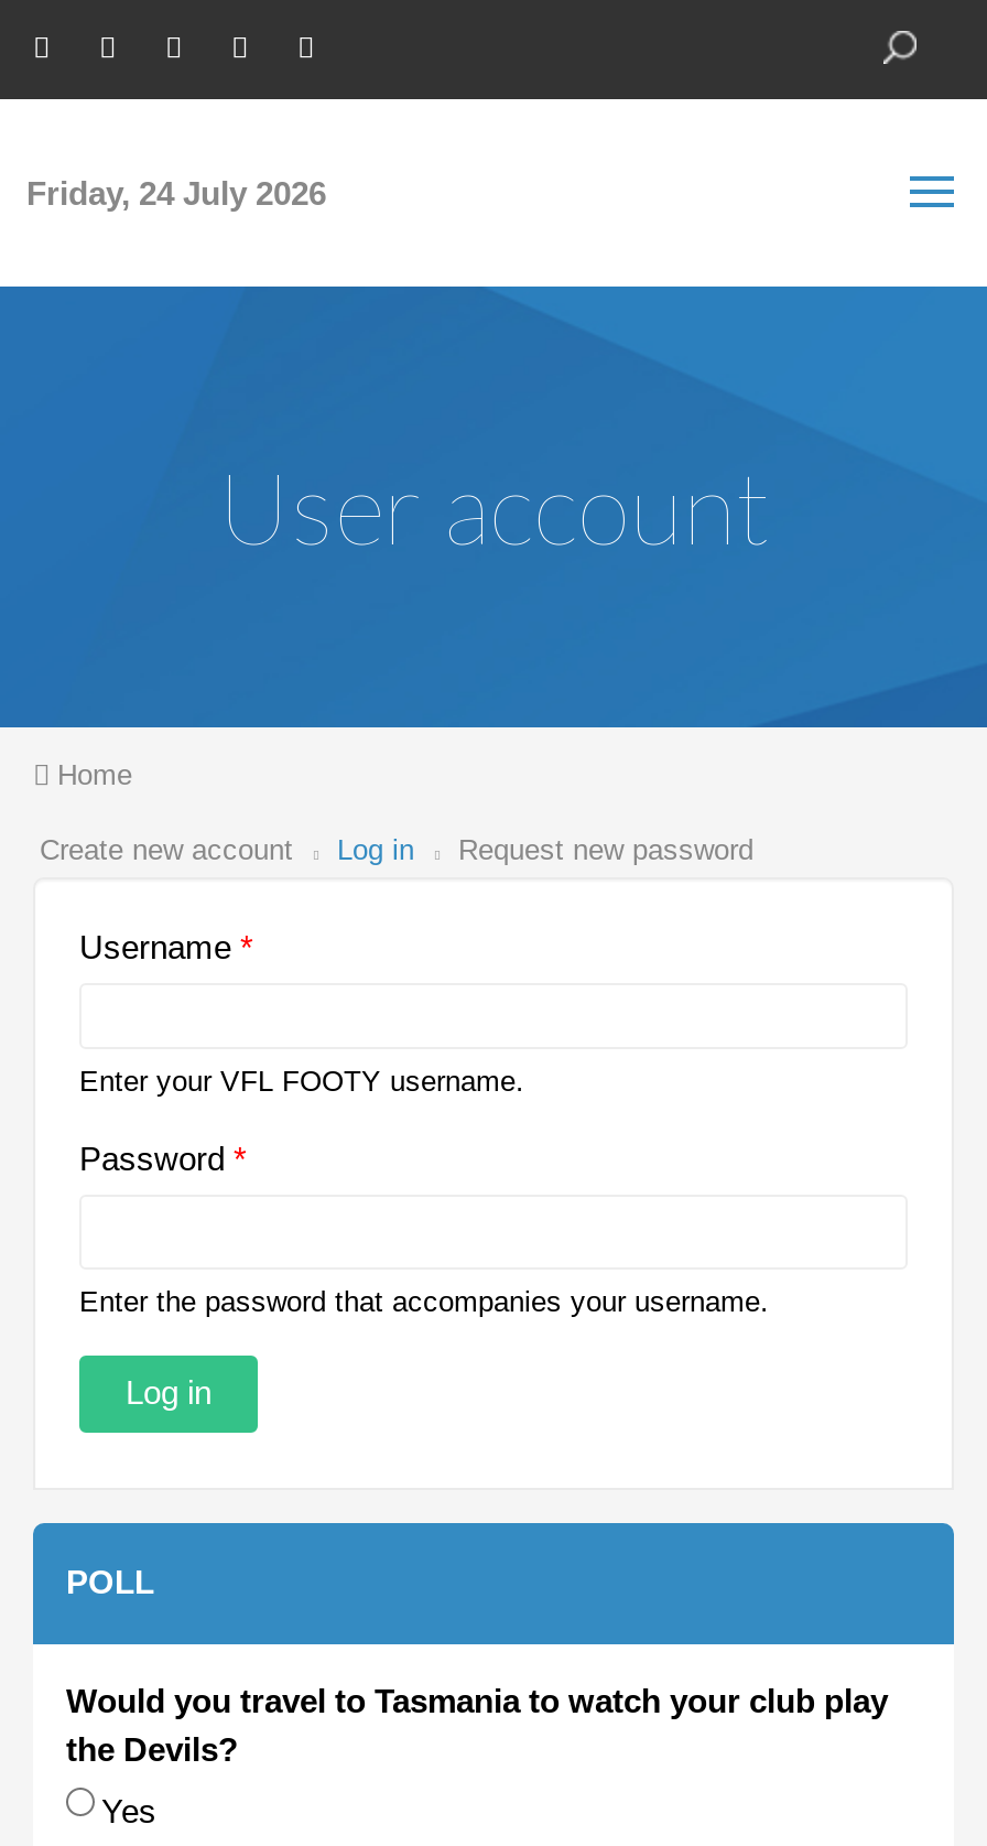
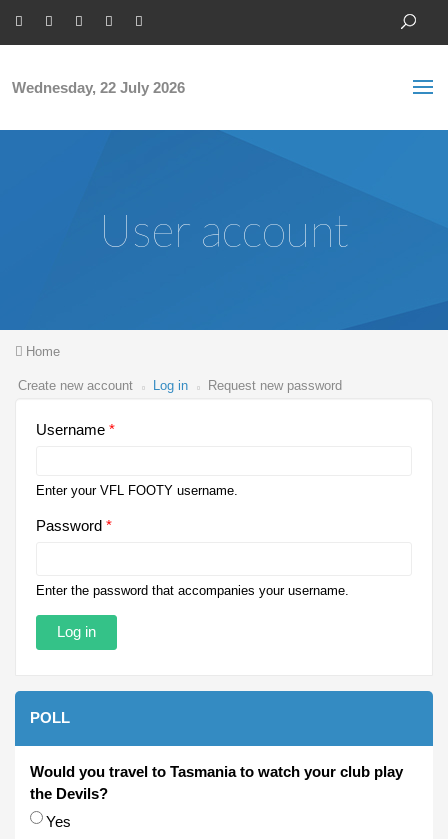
- Friday, 24 July 2026
+ Wednesday, 22 July 2026
